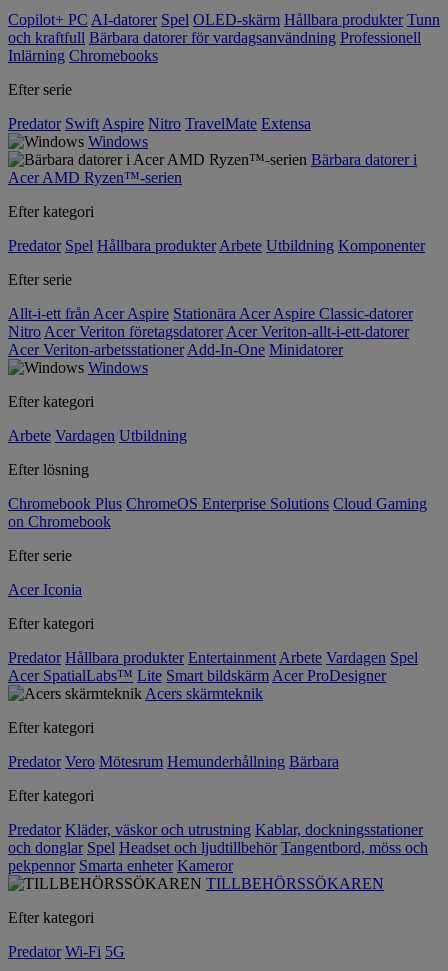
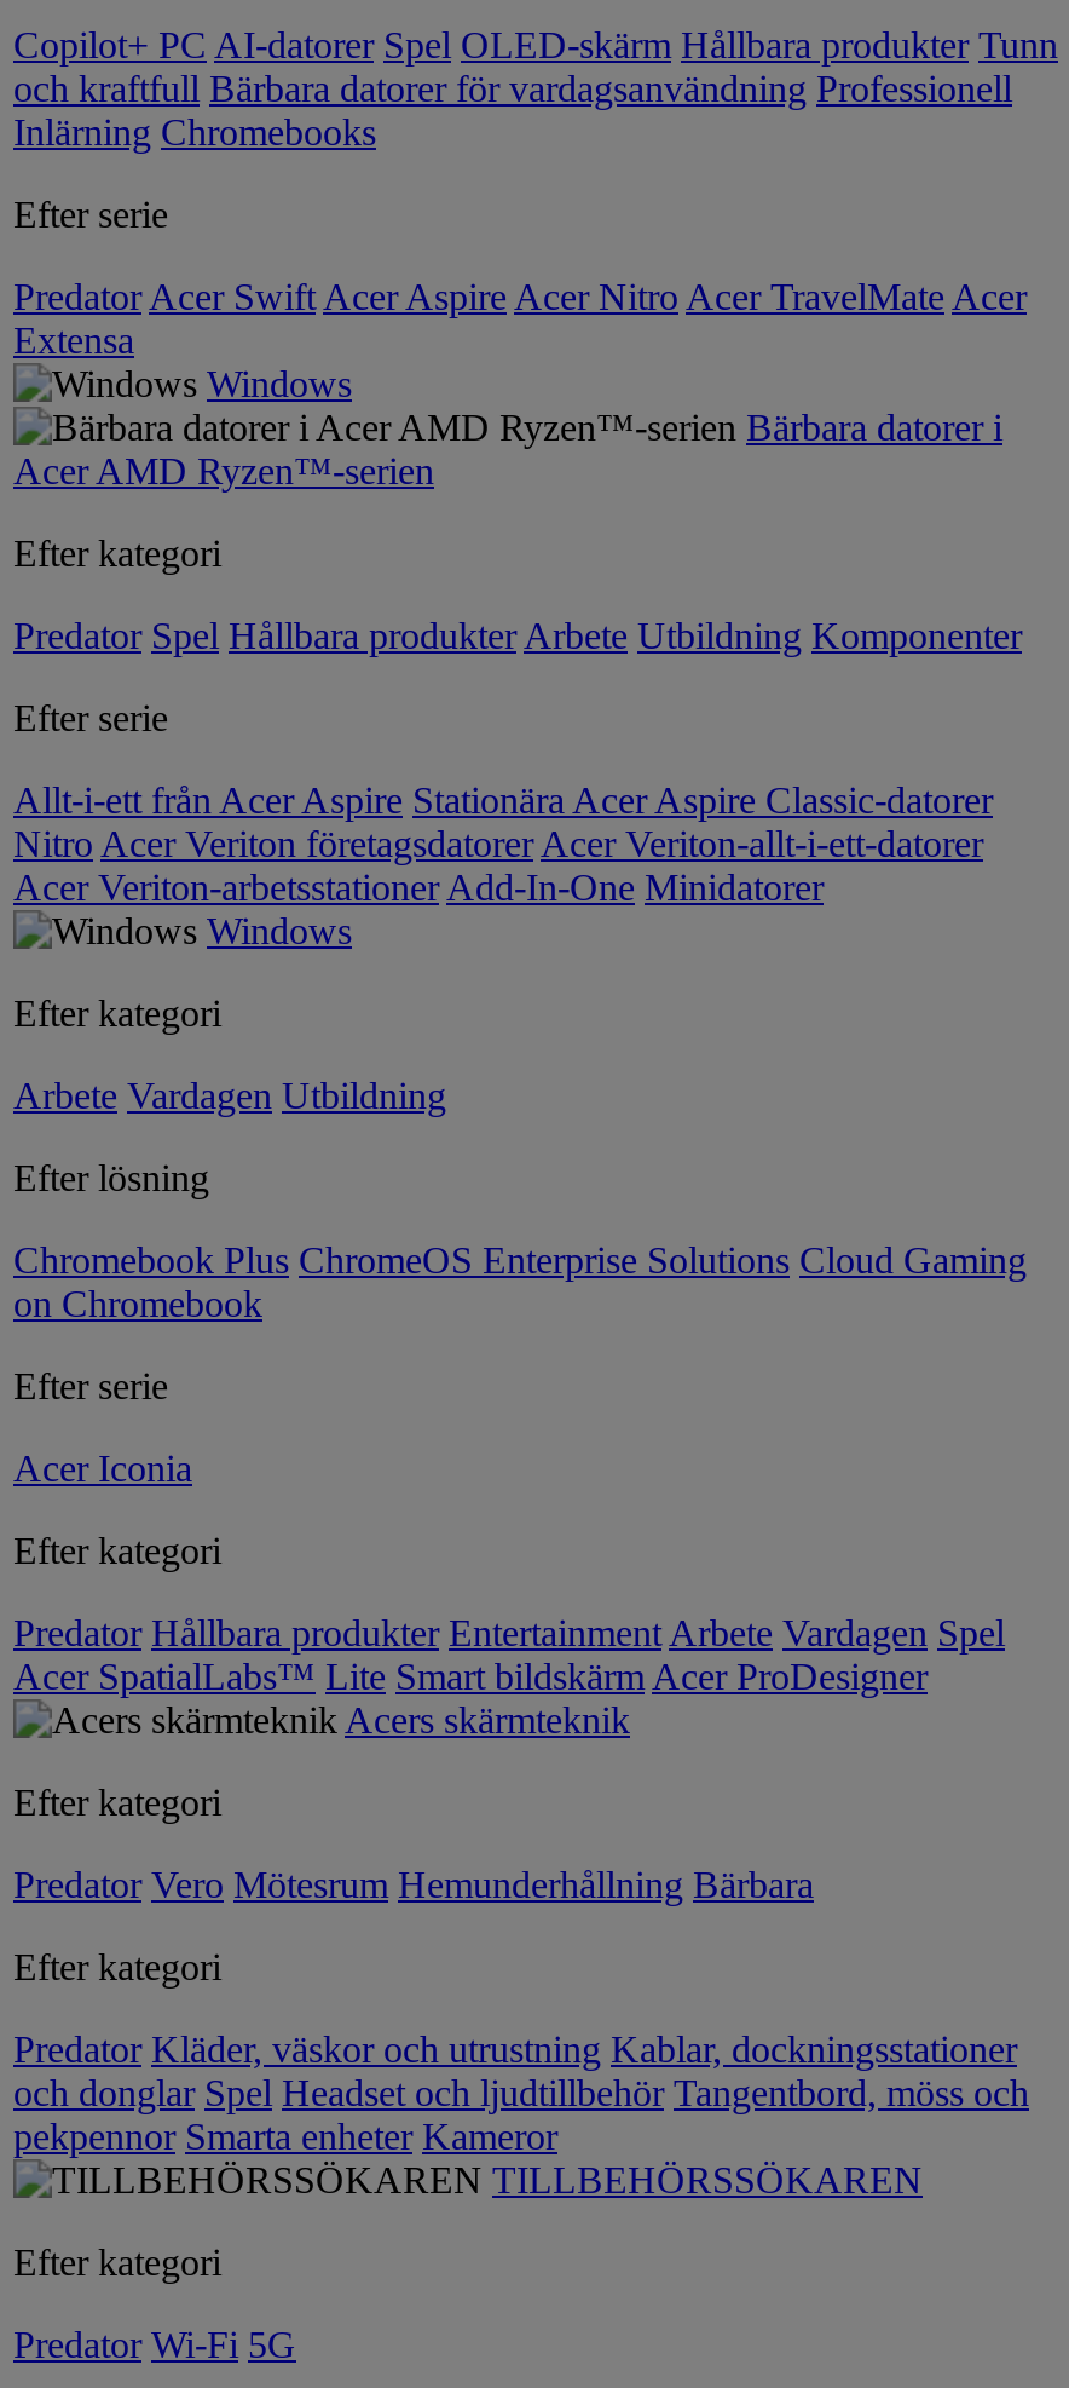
- Predator Swift Aspire Nitro TravelMate Extensa
+ Predator Acer Swift Acer Aspire Acer Nitro Acer TravelMate Acer
+ Extensa
